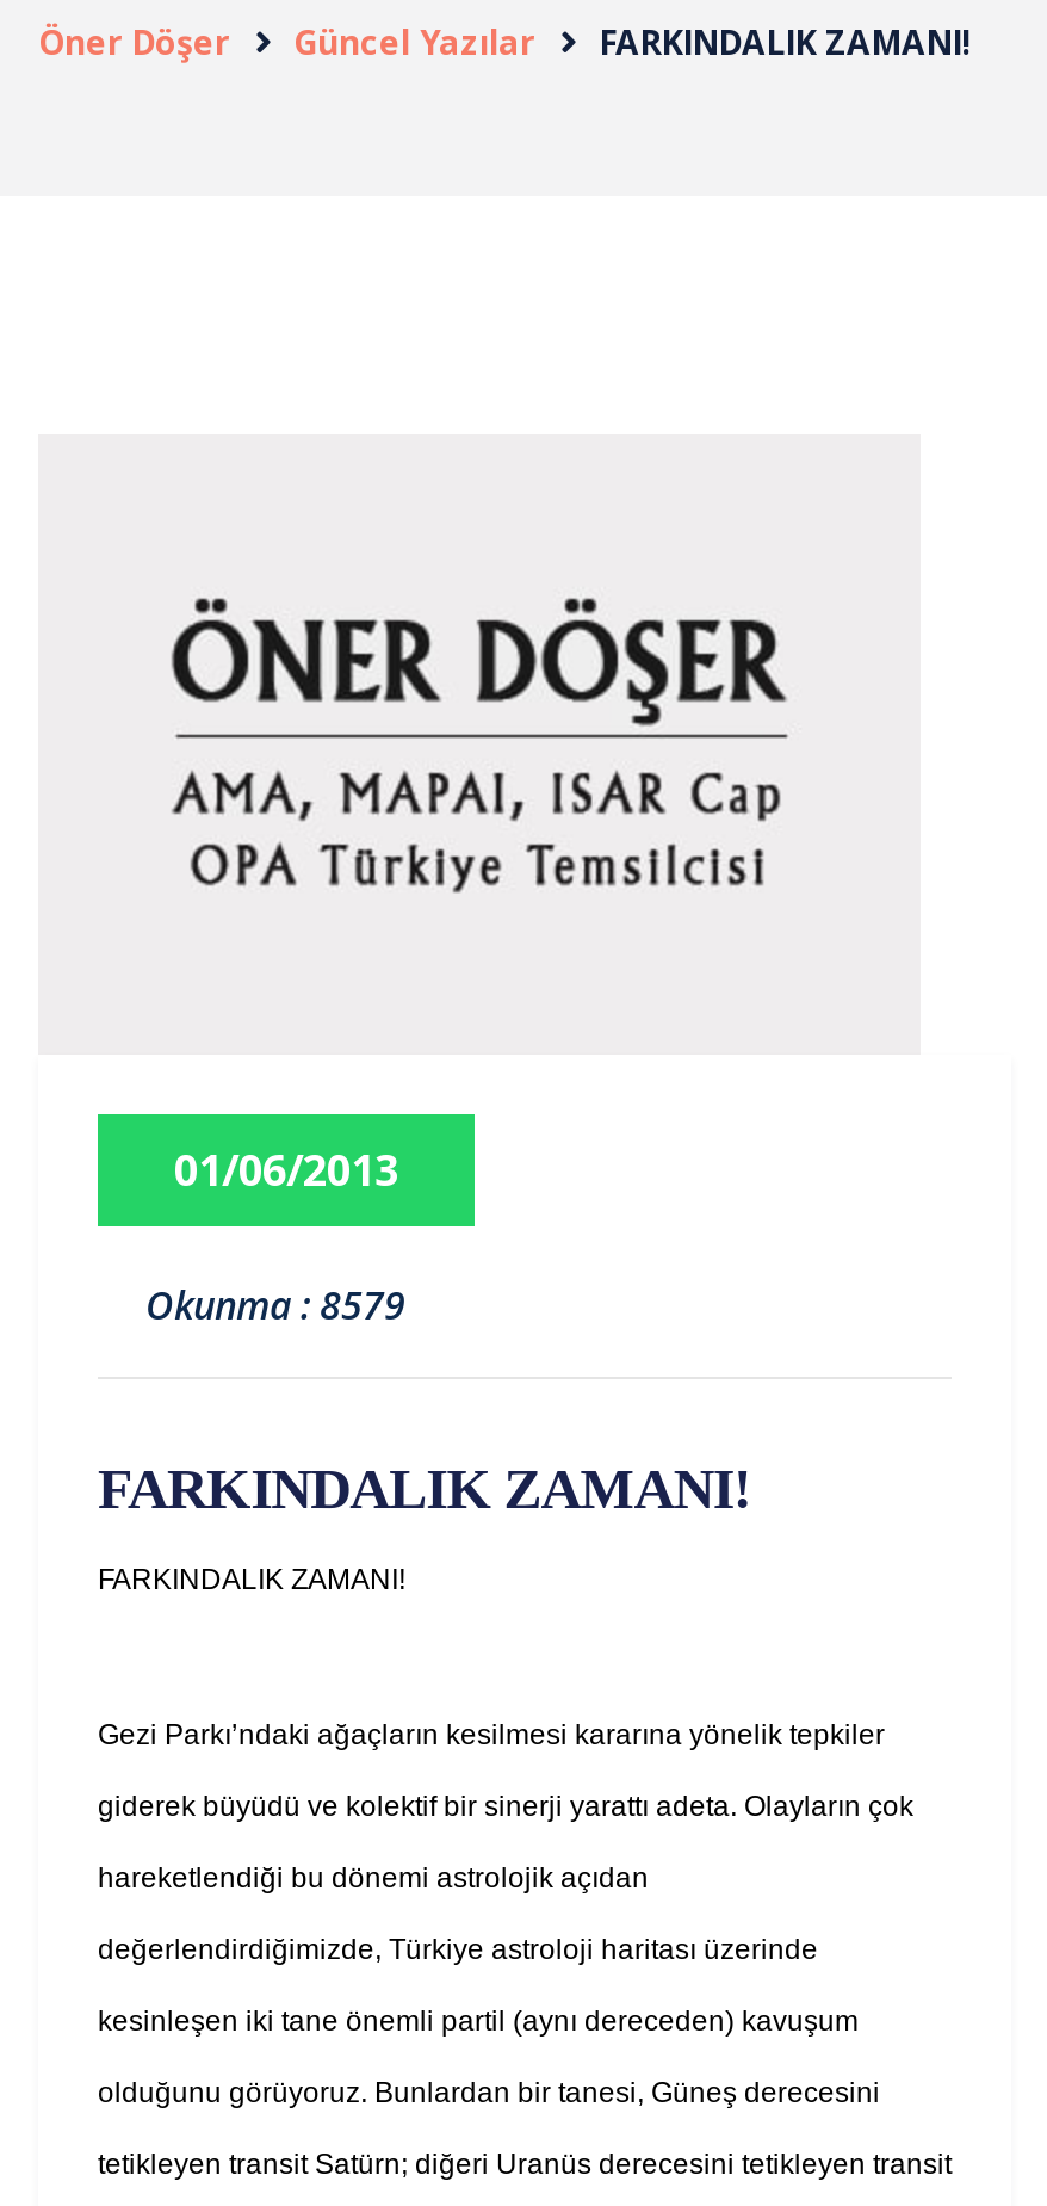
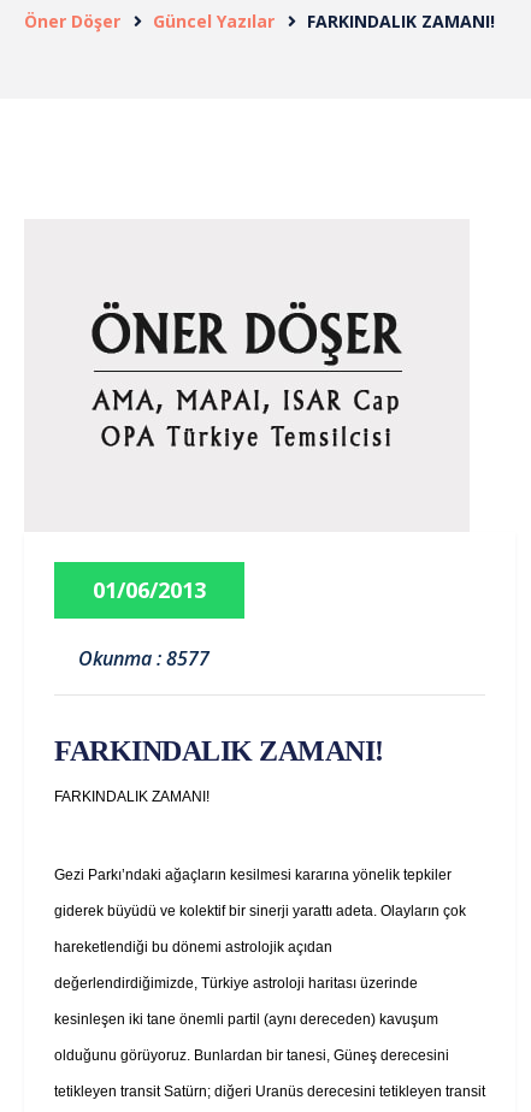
- Okunma : 8579
+ Okunma : 8577
